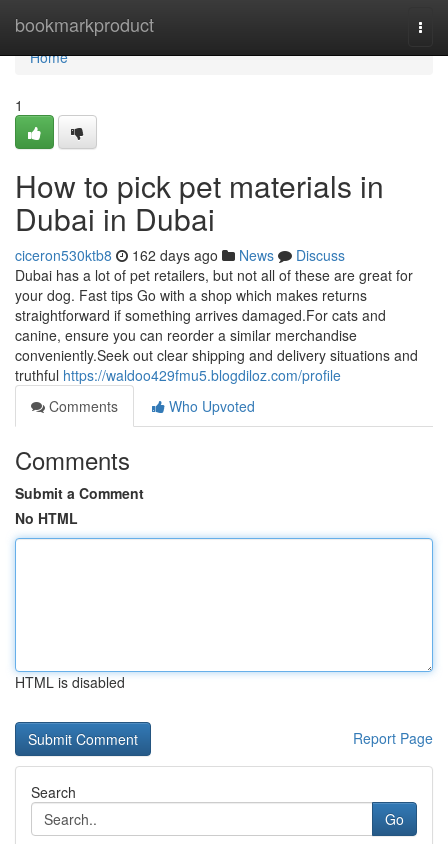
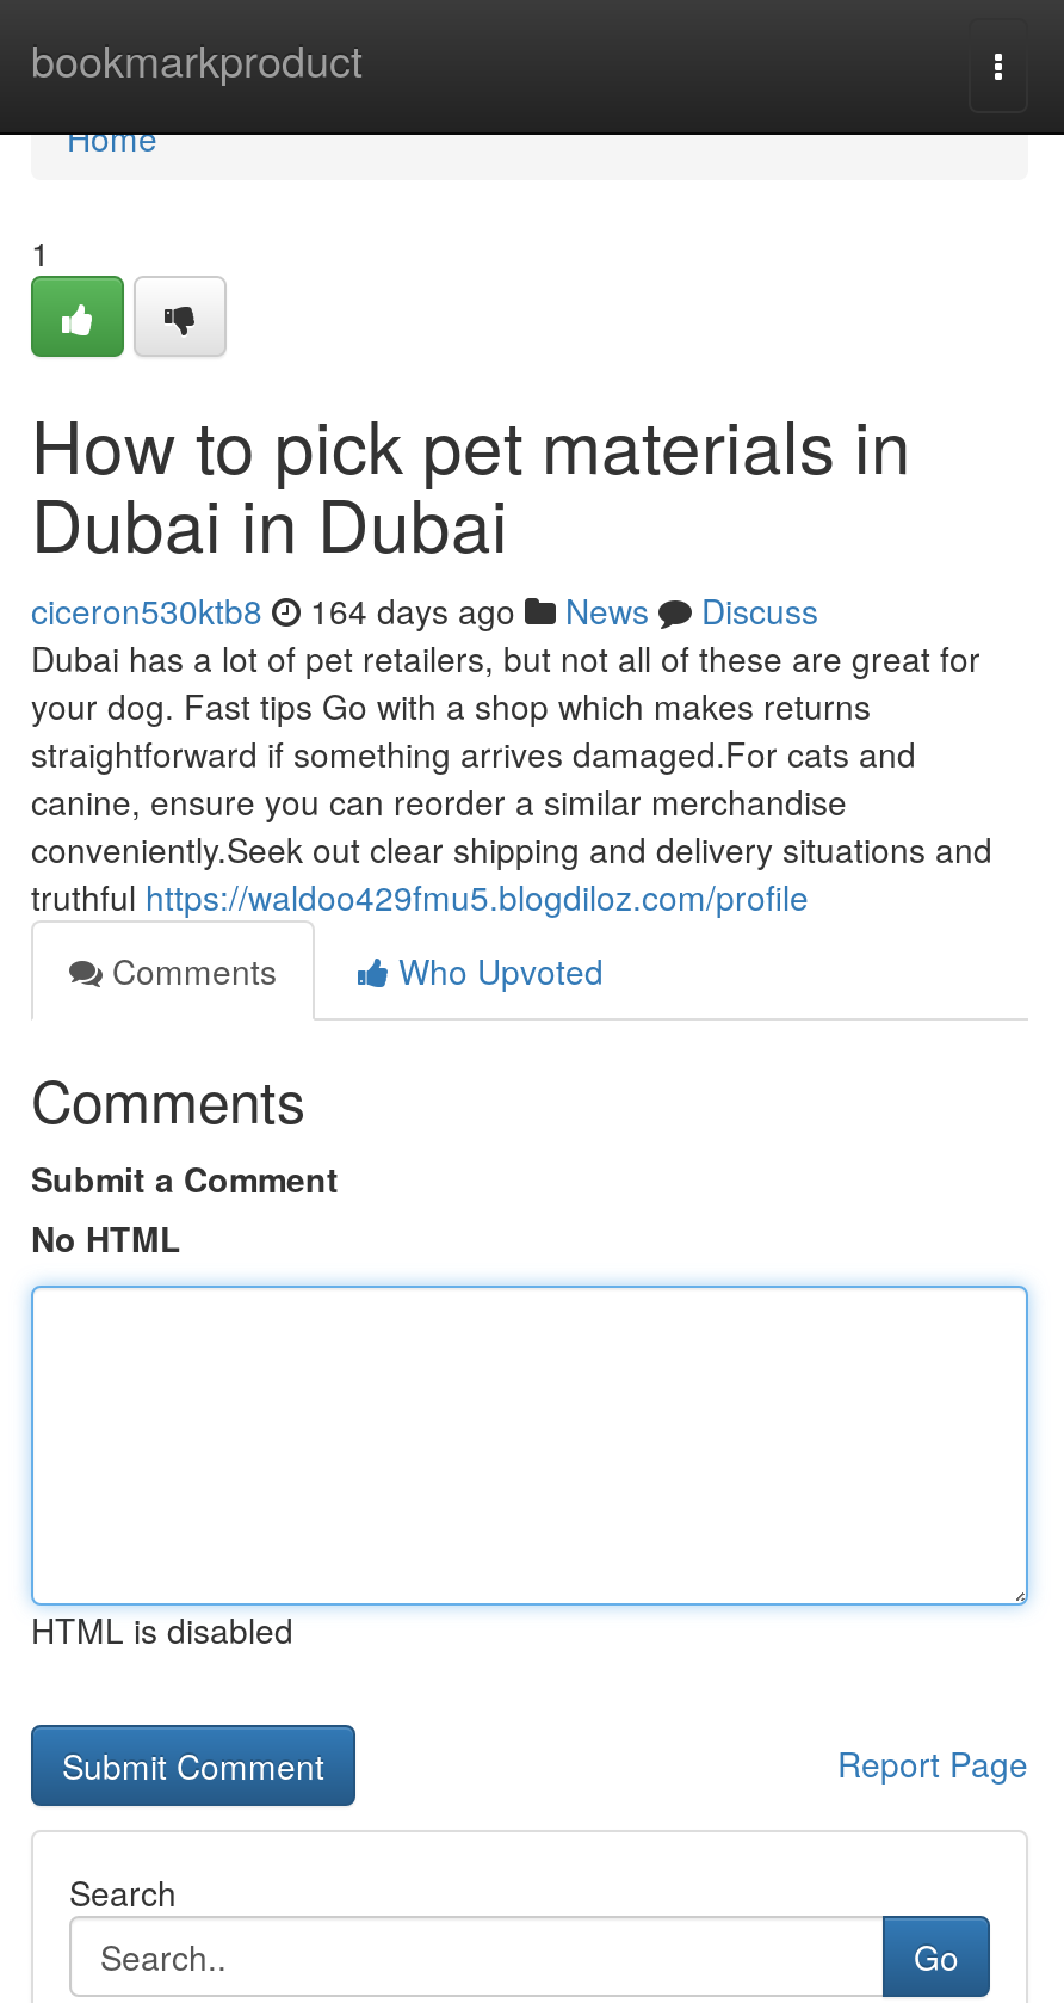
- ciceron530ktb8 162 days ago News Discuss
+ ciceron530ktb8 164 days ago News Discuss
